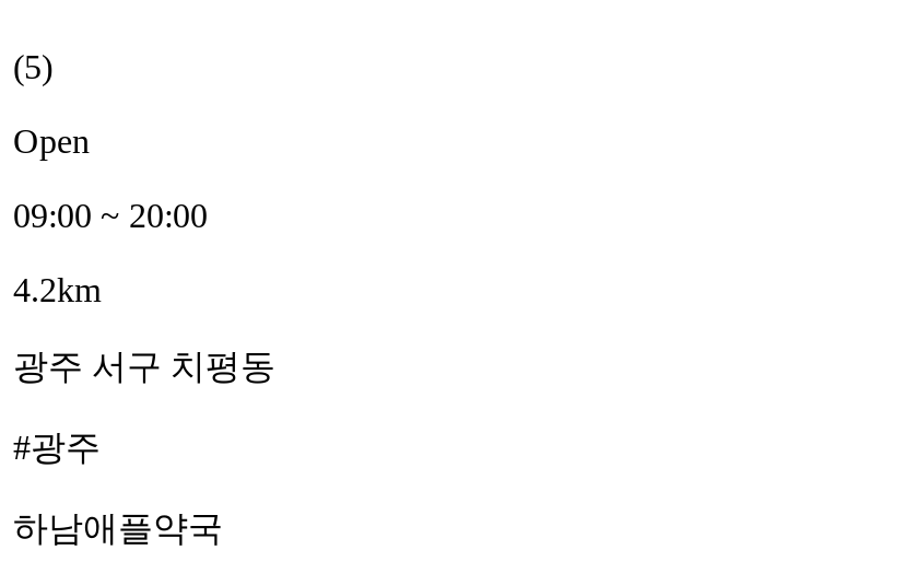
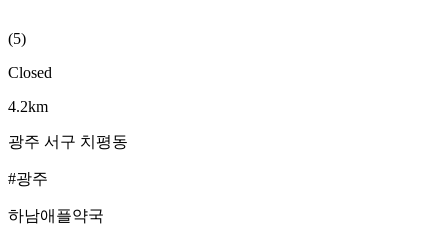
- Open
- 09:00 ~ 20:00
+ Closed
